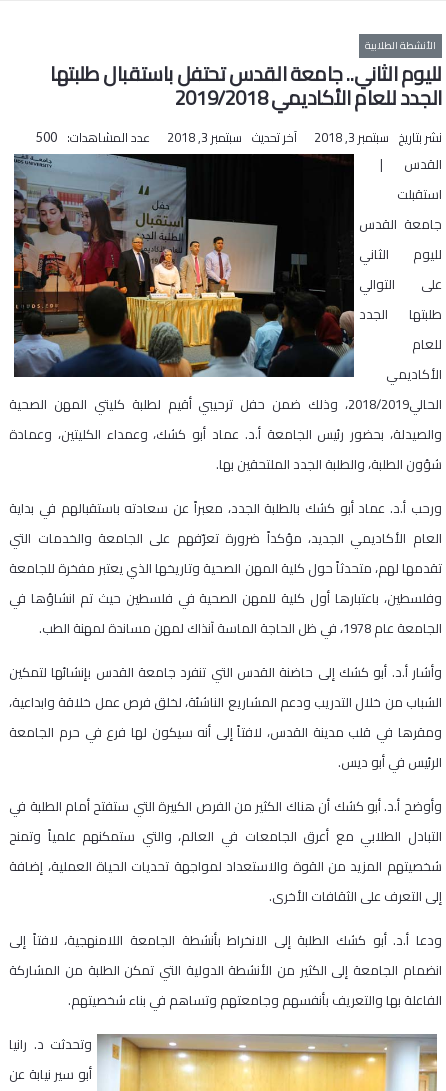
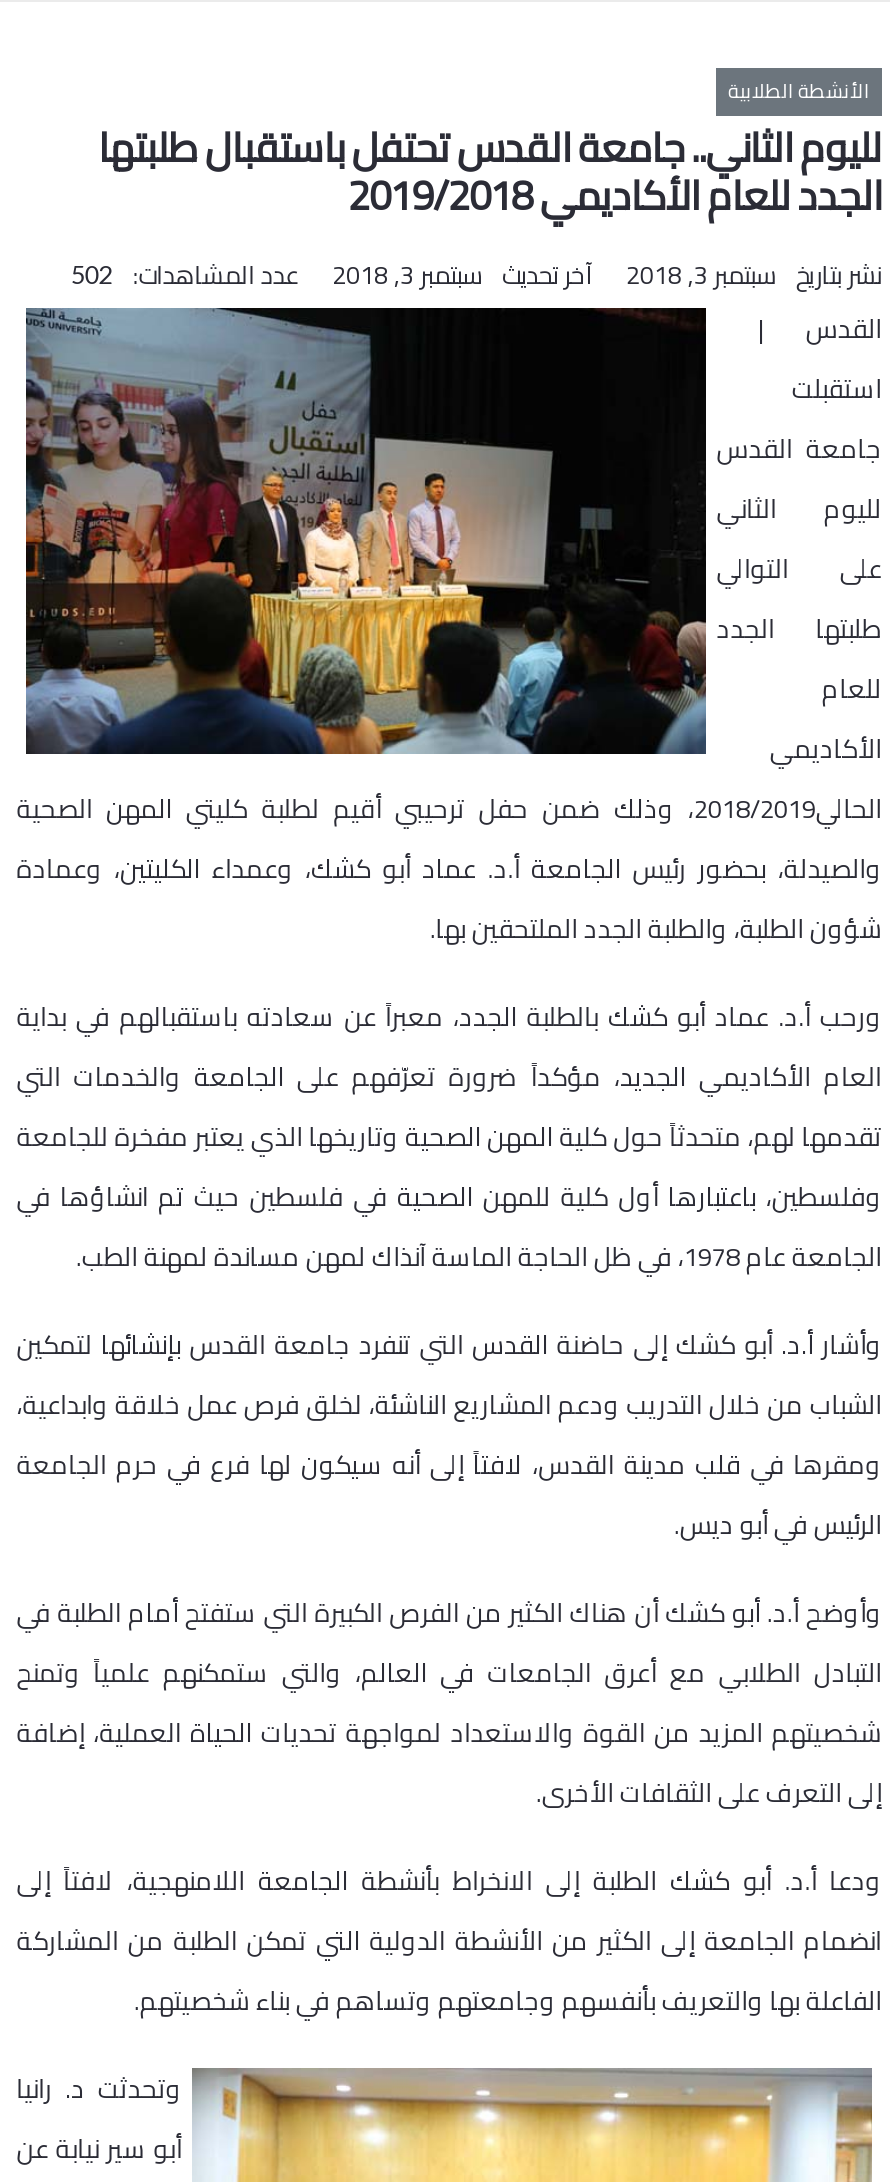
- عدد المشاهدات: 500
+ عدد المشاهدات: 502
